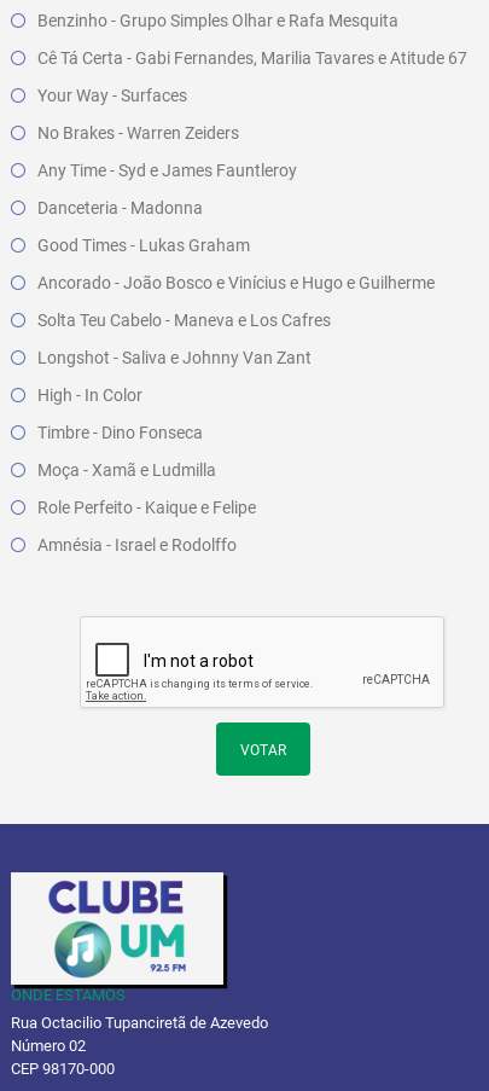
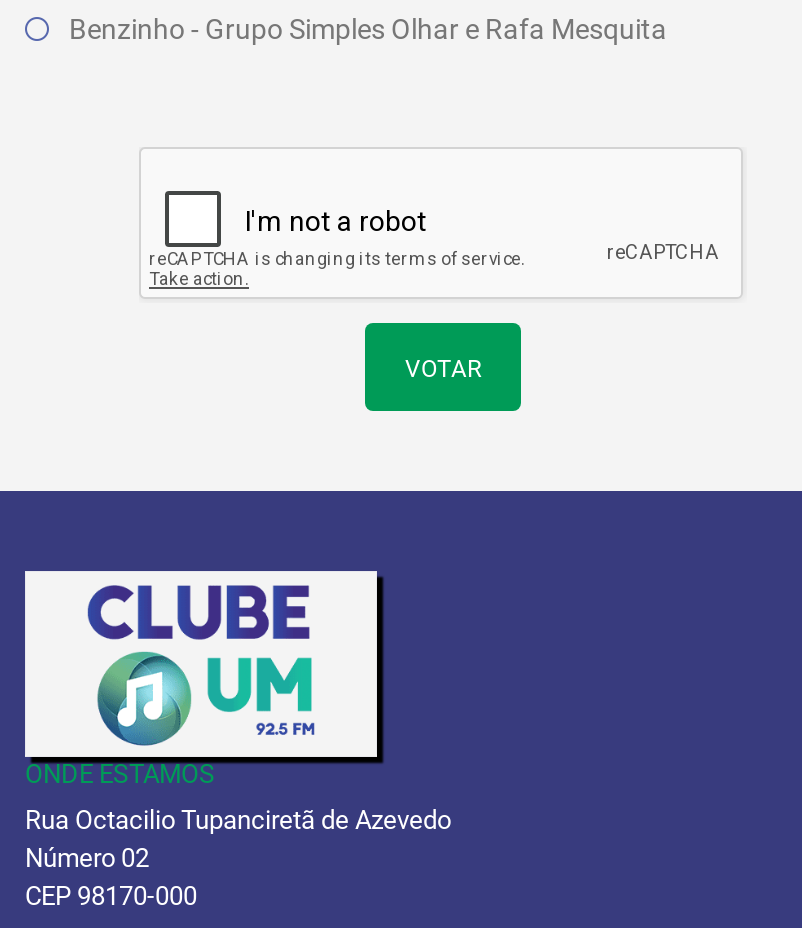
- Cê Tá Certa - Gabi Fernandes, Marilia Tavares e Atitude 67
- Your Way - Surfaces
- No Brakes - Warren Zeiders
- Any Time - Syd e James Fauntleroy
- Danceteria - Madonna
- Good Times - Lukas Graham
- Ancorado - João Bosco e Vinícius e Hugo e Guilherme
- Solta Teu Cabelo - Maneva e Los Cafres
- Longshot - Saliva e Johnny Van Zant
- High - In Color
- Timbre - Dino Fonseca
- Moça - Xamã e Ludmilla
- Role Perfeito - Kaique e Felipe
- Amnésia - Israel e Rodolffo
